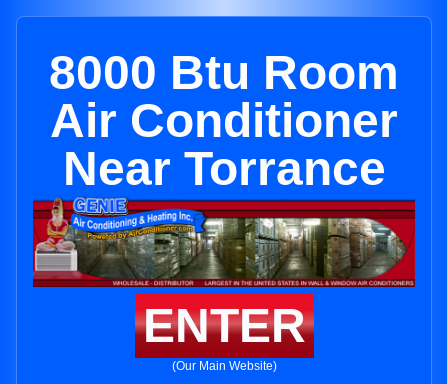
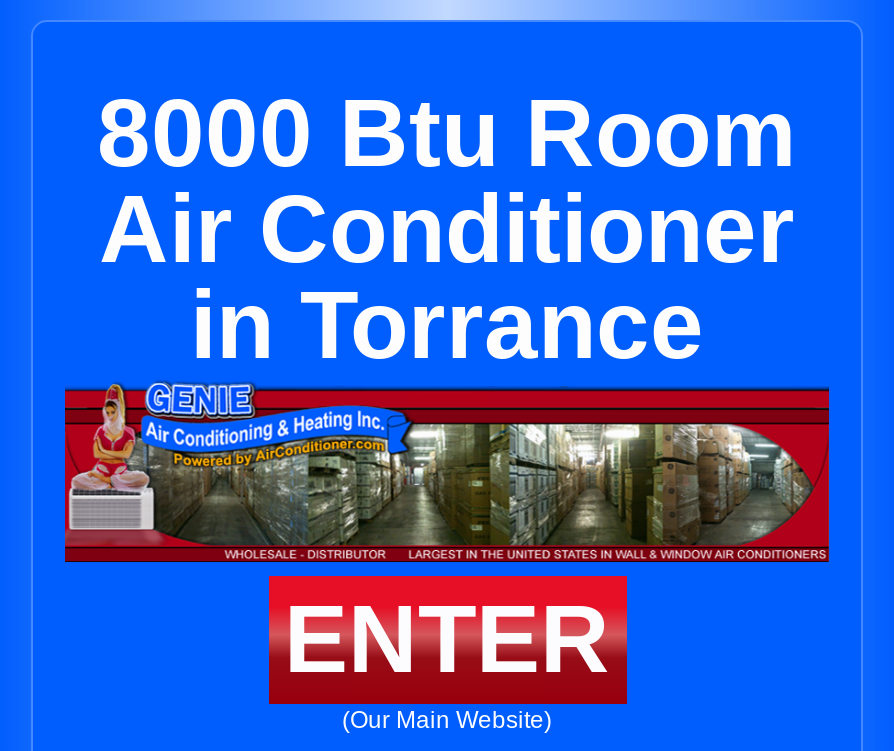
- Near Torrance
+ in Torrance
